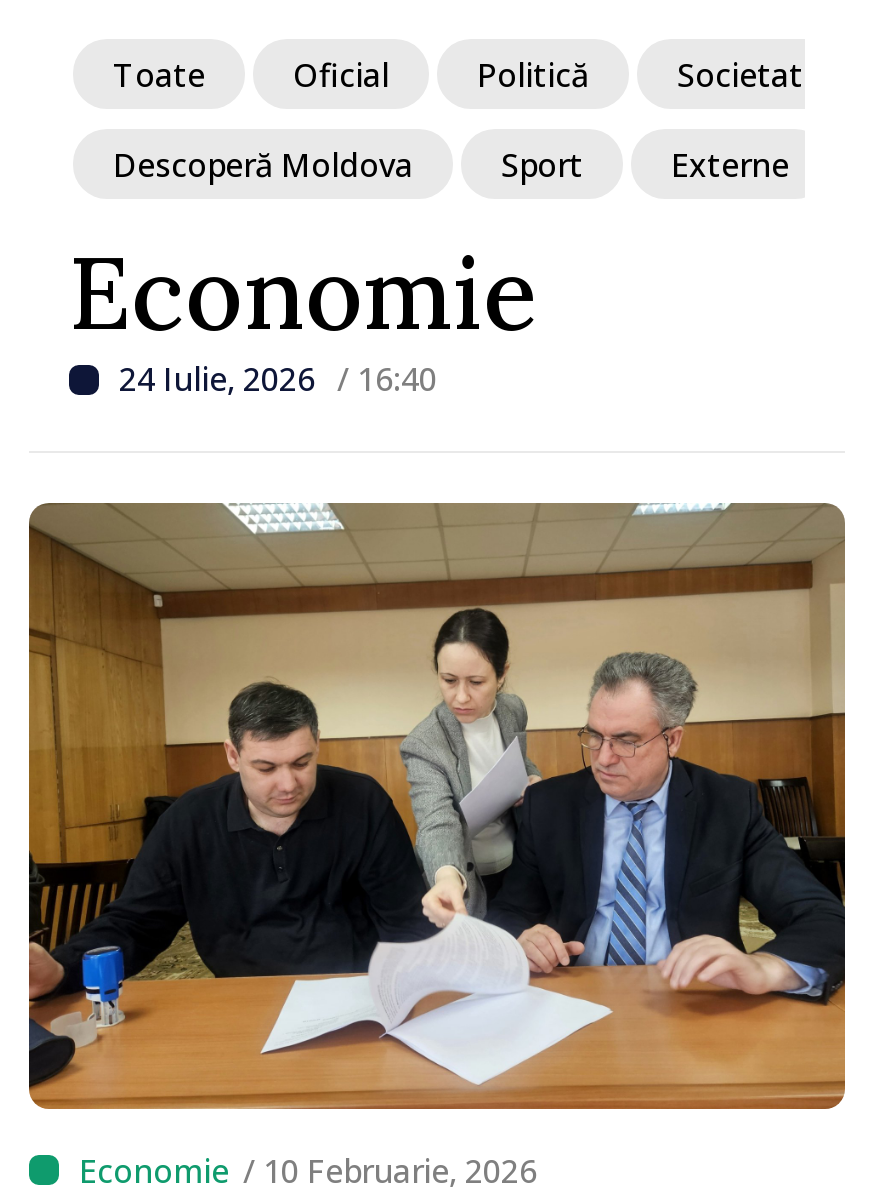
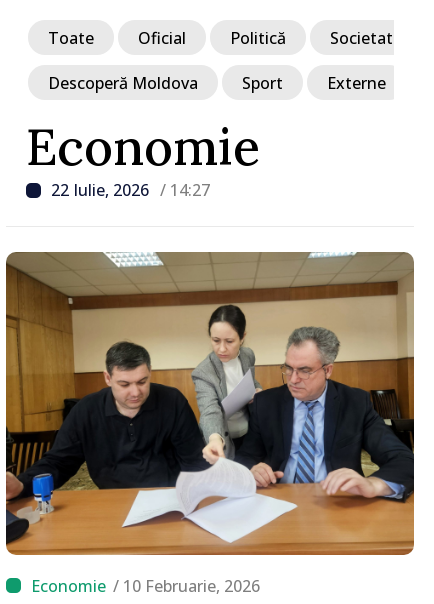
- 24 Iulie, 2026 / 16:40
+ 22 Iulie, 2026 / 14:27
